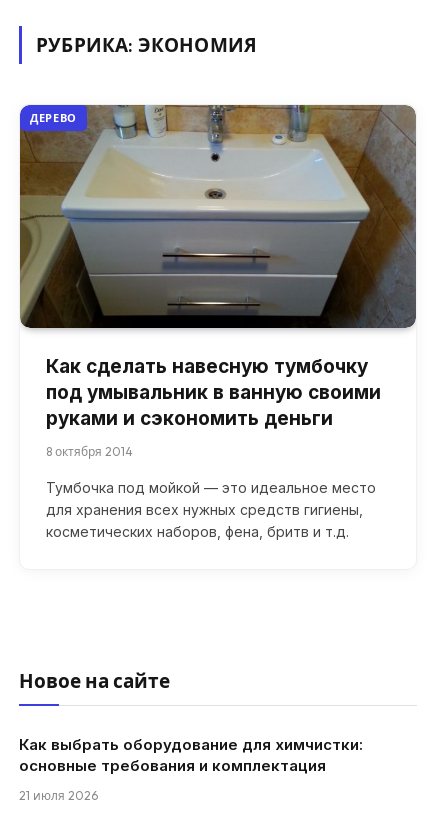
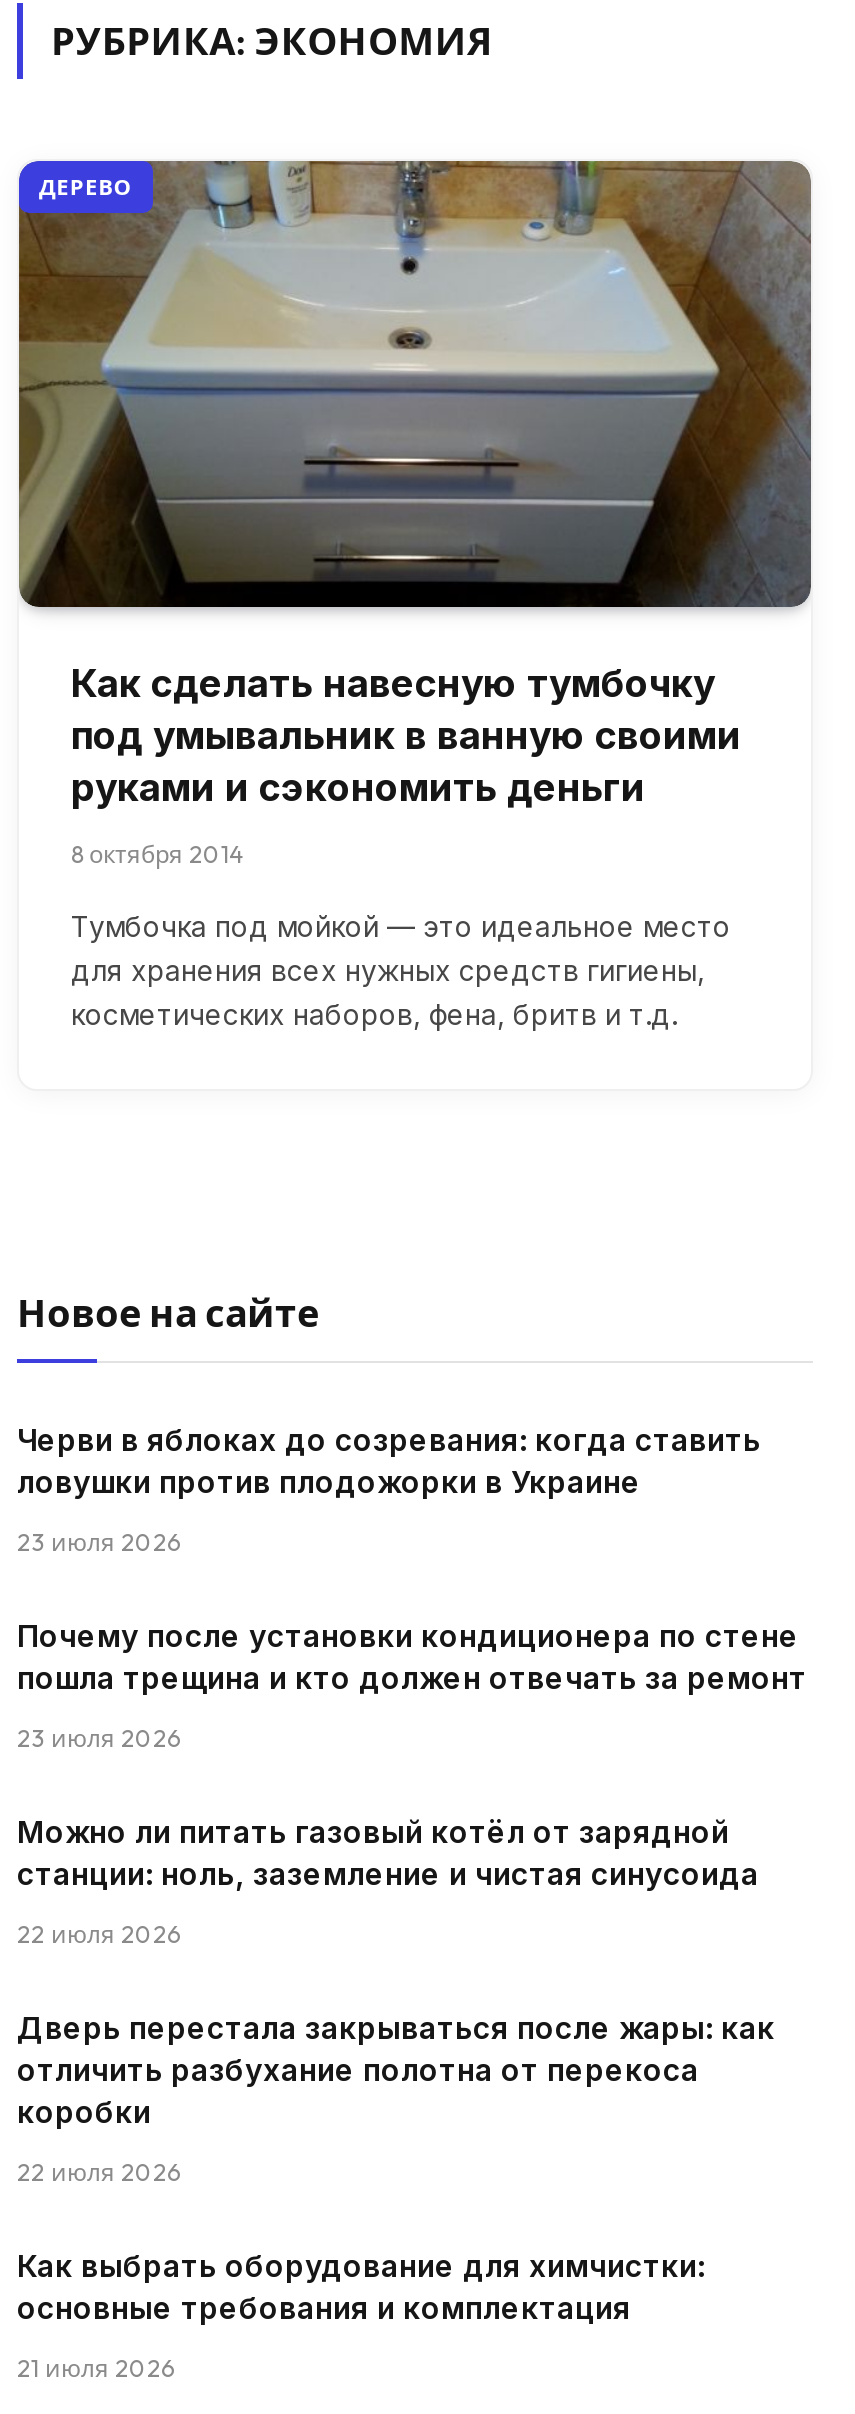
+ Черви в яблоках до созревания: когда ставить
+ ловушки против плодожорки в Украине
+ 23 июля 2026
+ Почему после установки кондиционера по стене
+ пошла трещина и кто должен отвечать за ремонт
+ 23 июля 2026
+ Можно ли питать газовый котёл от зарядной
+ станции: ноль, заземление и чистая синусоида
+ 22 июля 2026
+ Дверь перестала закрываться после жары: как
+ отличить разбухание полотна от перекоса
+ коробки
+ 22 июля 2026
